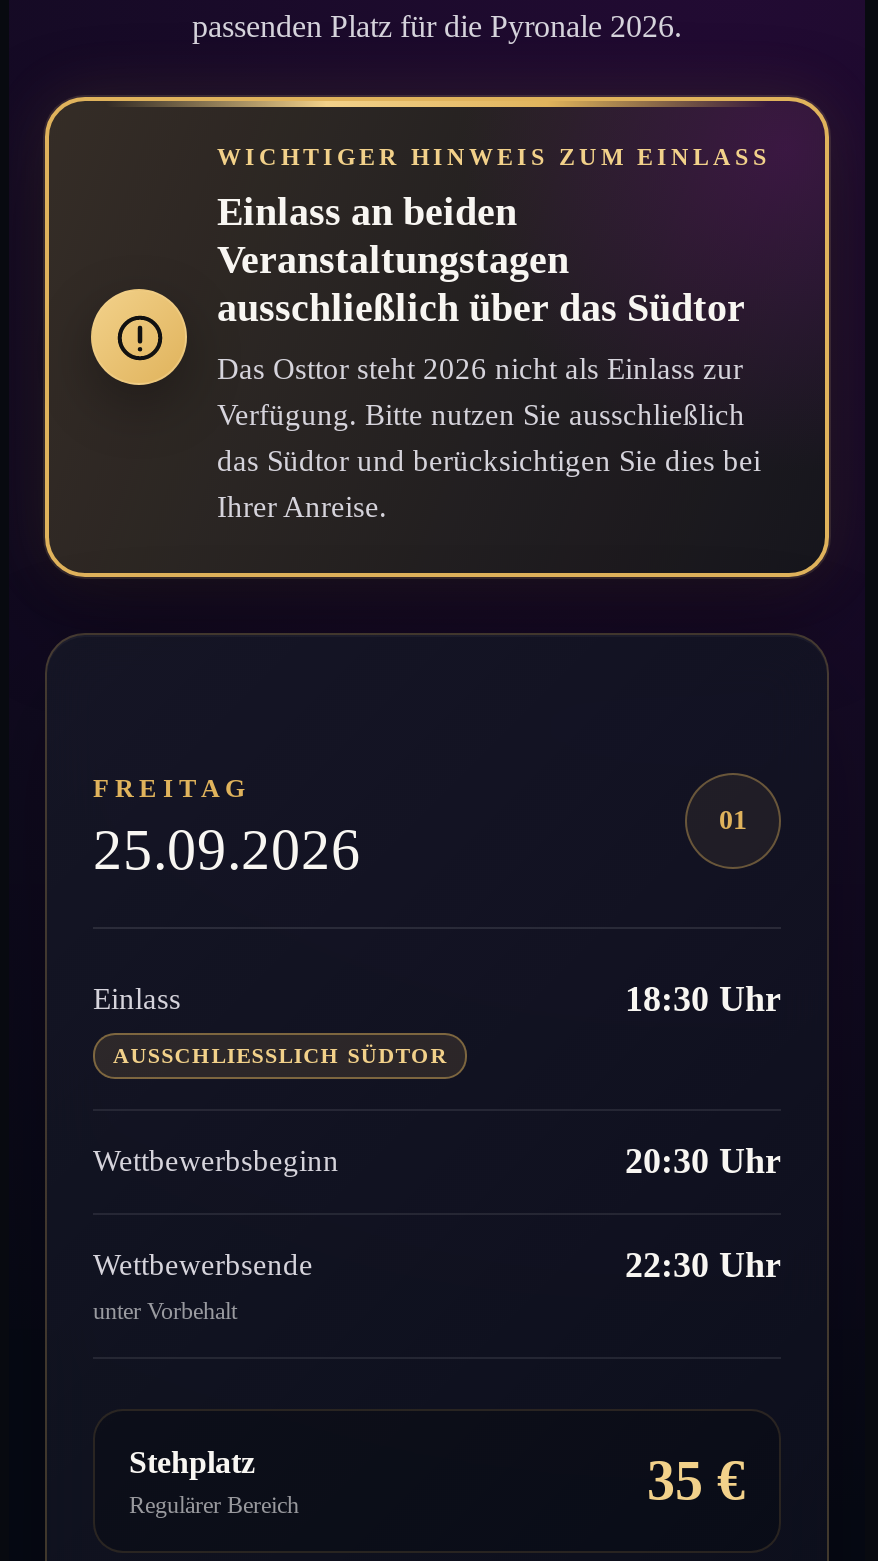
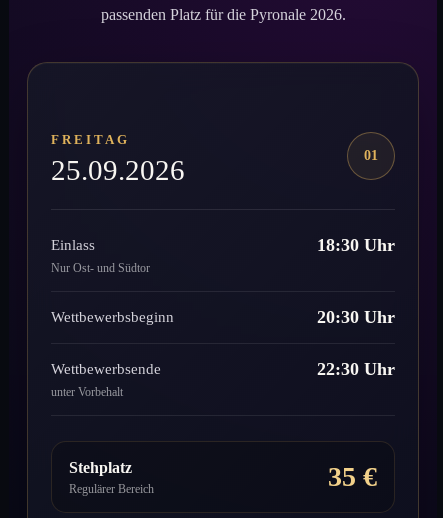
- [image]
- WICHTIGER HINWEIS ZUM EINLASS
- Einlass an beiden
- Veranstaltungstagen
- ausschließlich über das Südtor
- Das Osttor steht 2026 nicht als Einlass zur
- Verfügung. Bitte nutzen Sie ausschließlich
- das Südtor und berücksichtigen Sie dies bei
- Ihrer Anreise.

- AUSSCHLIESSLICH SÜDTOR
+ Nur Ost- und Südtor
